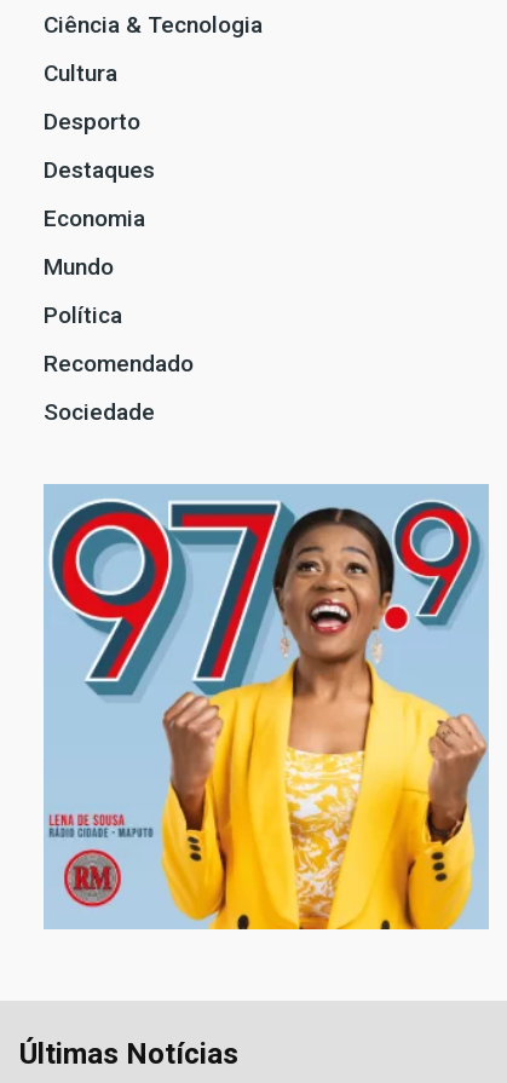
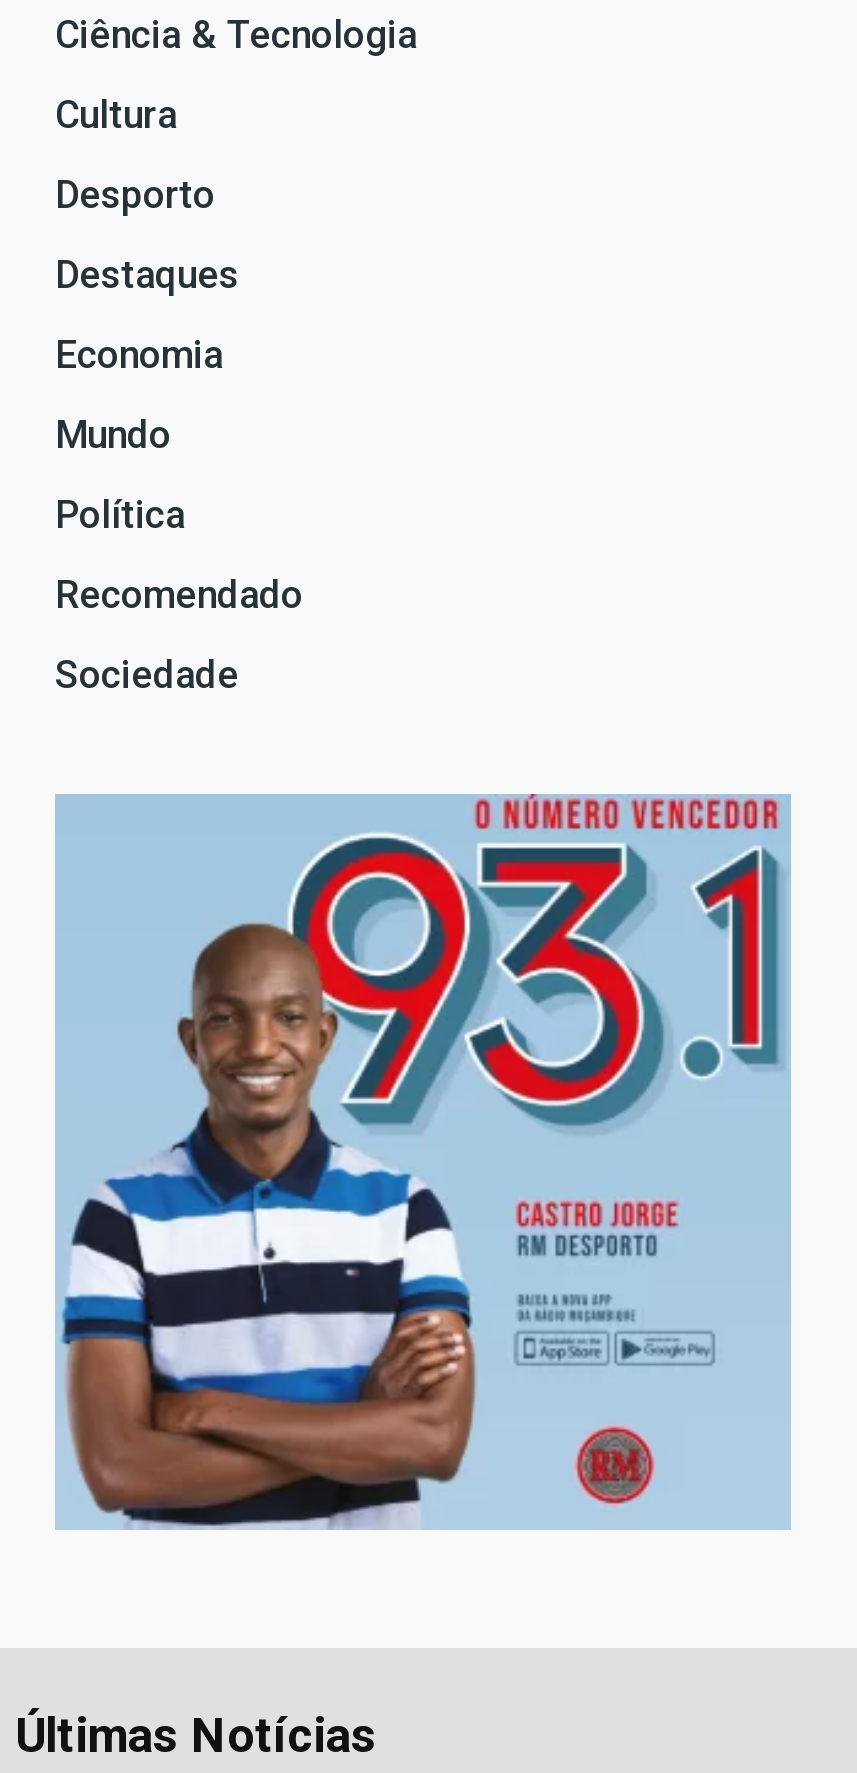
- [image]
+ [image]
